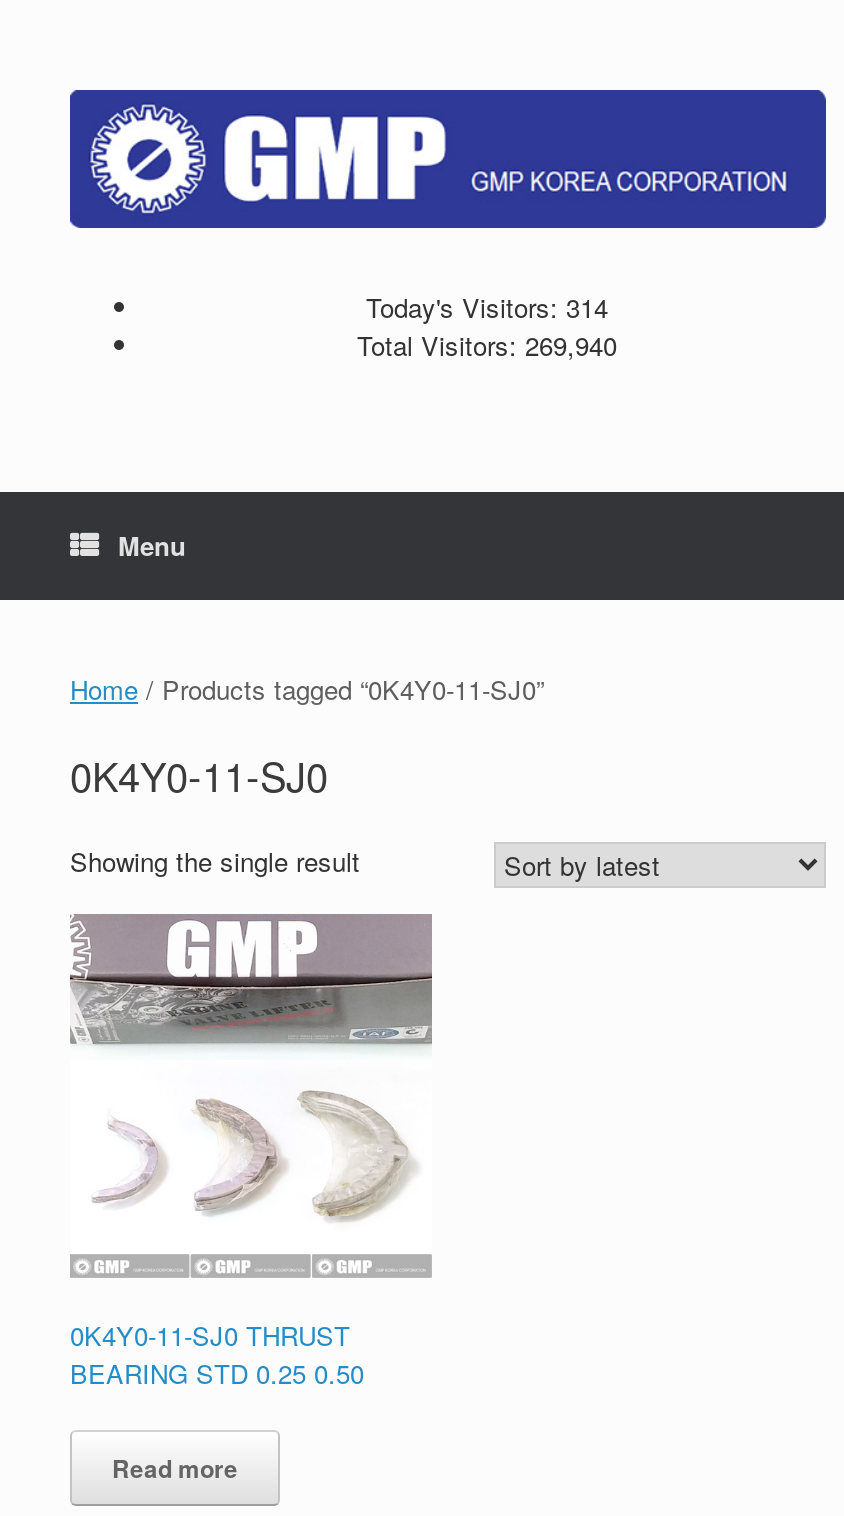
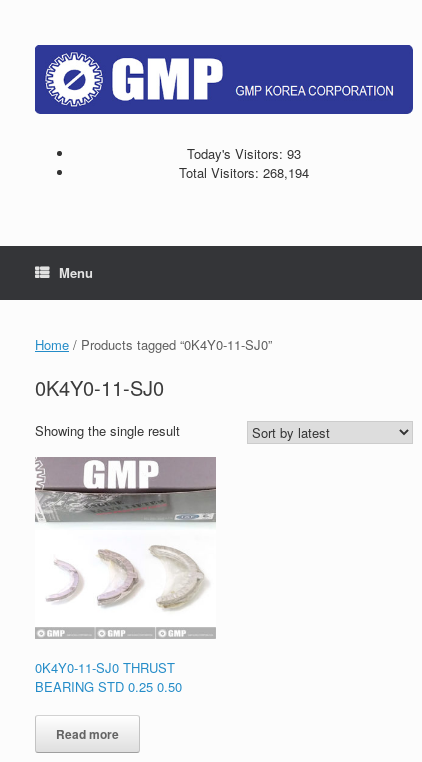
- Today's Visitors: 314
+ Today's Visitors: 93

- Total Visitors: 269,940
+ Total Visitors: 268,194
